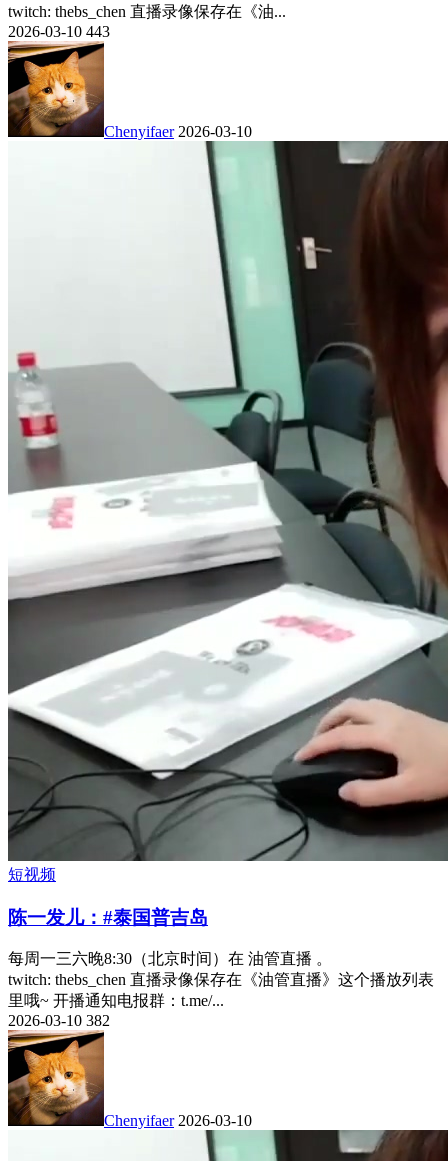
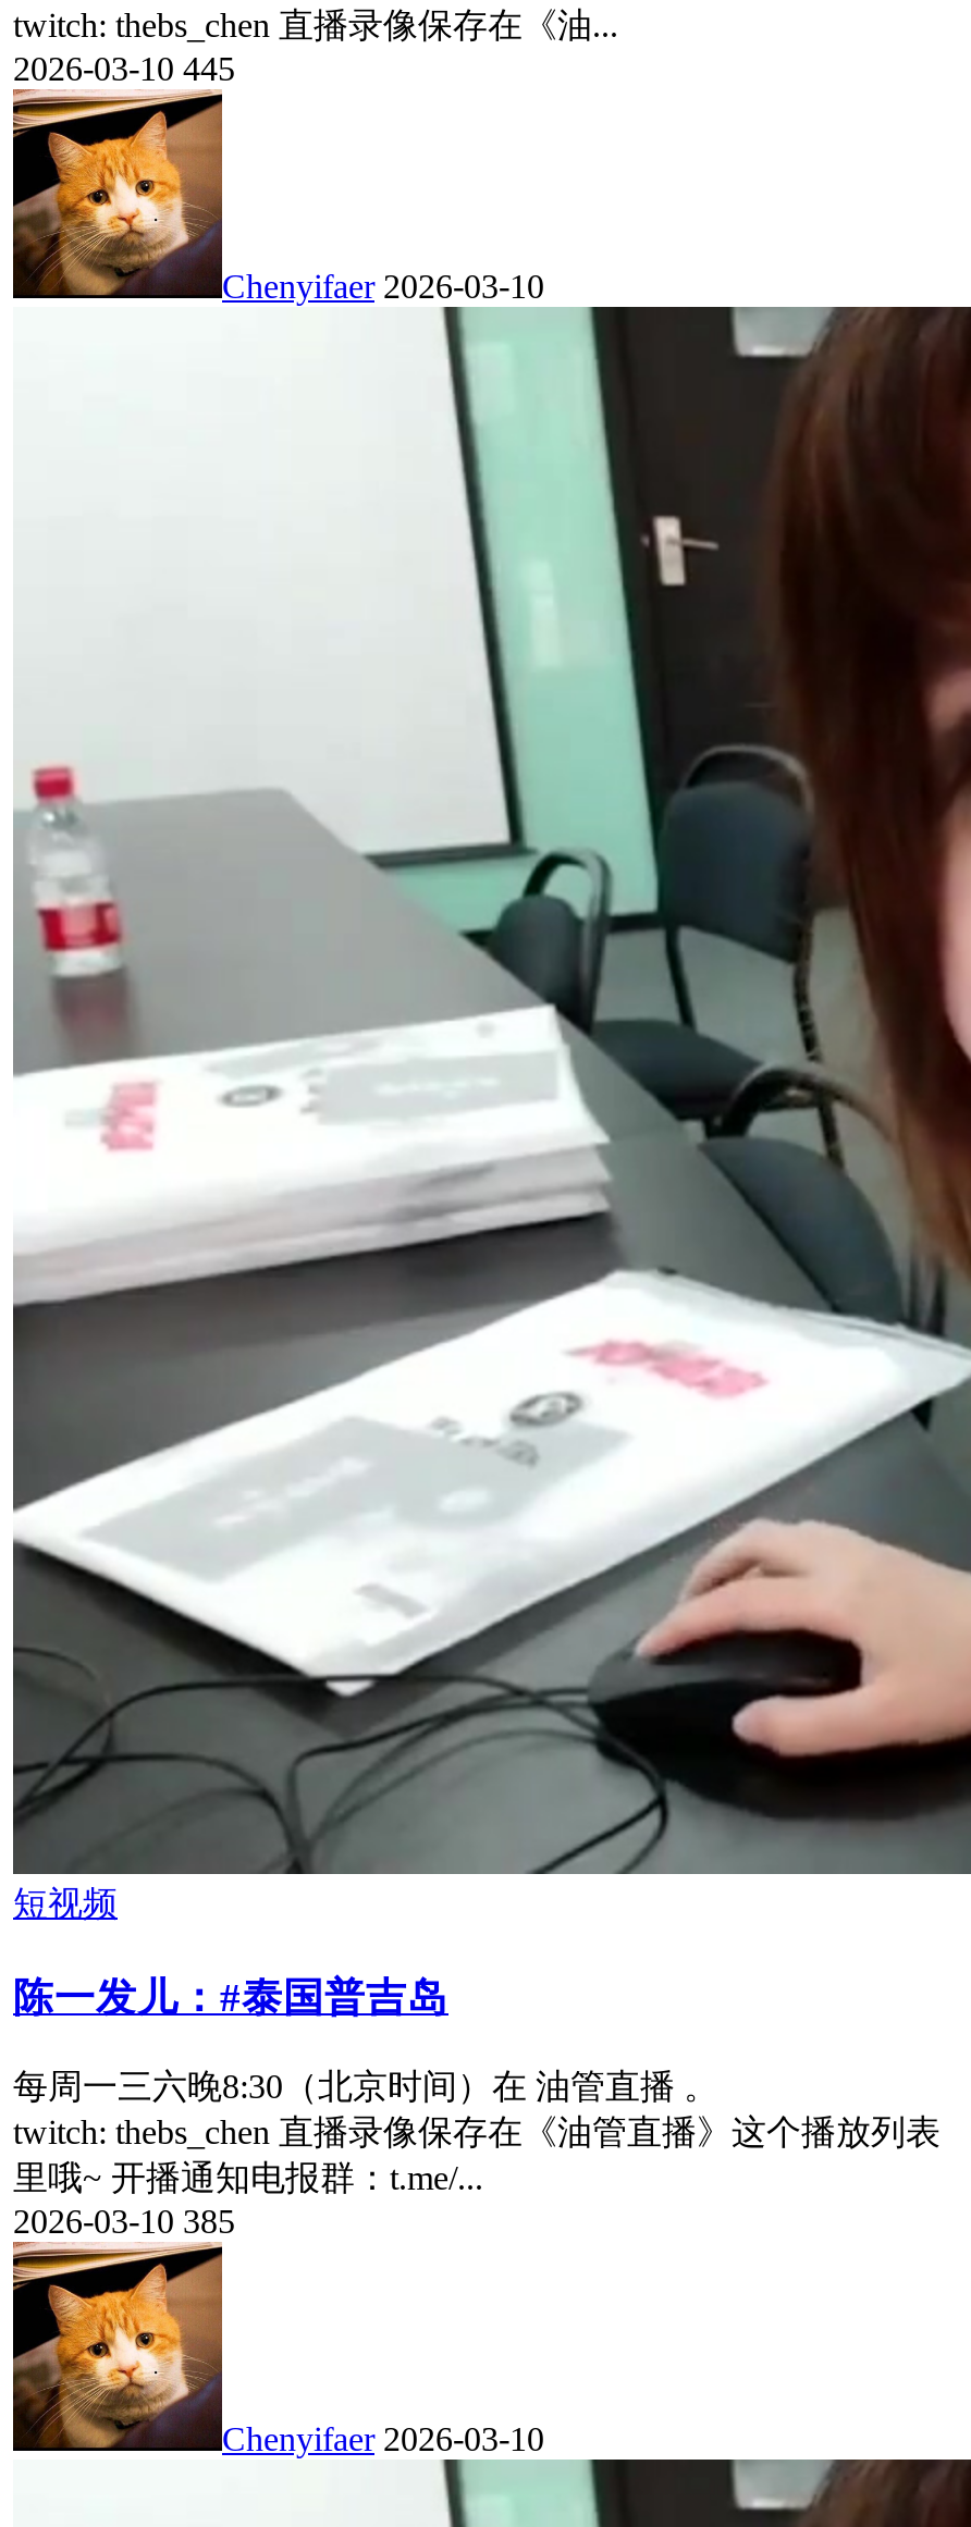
- 2026-03-10 443
+ 2026-03-10 445

- 2026-03-10 382
+ 2026-03-10 385
